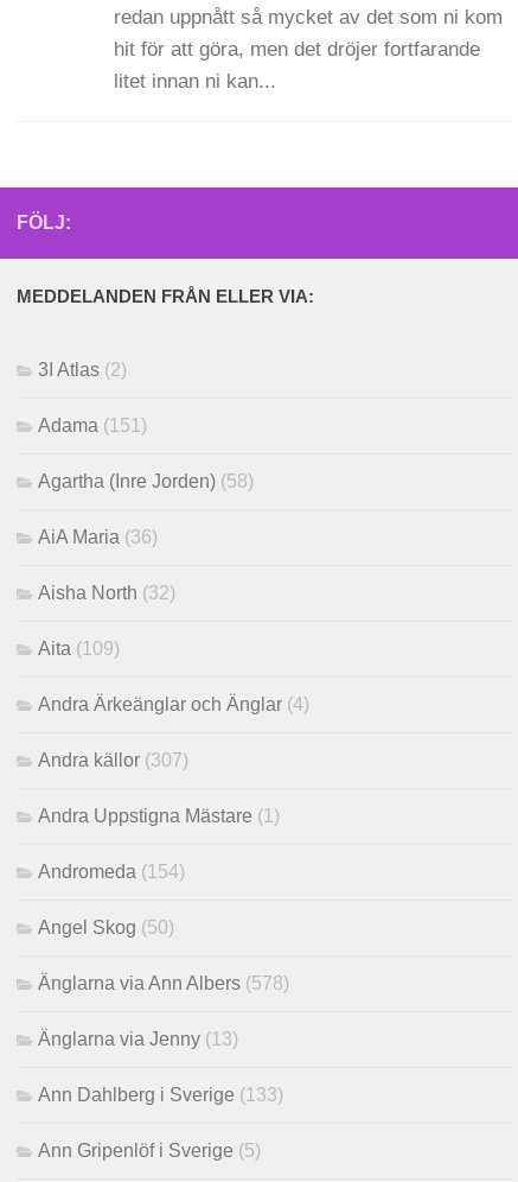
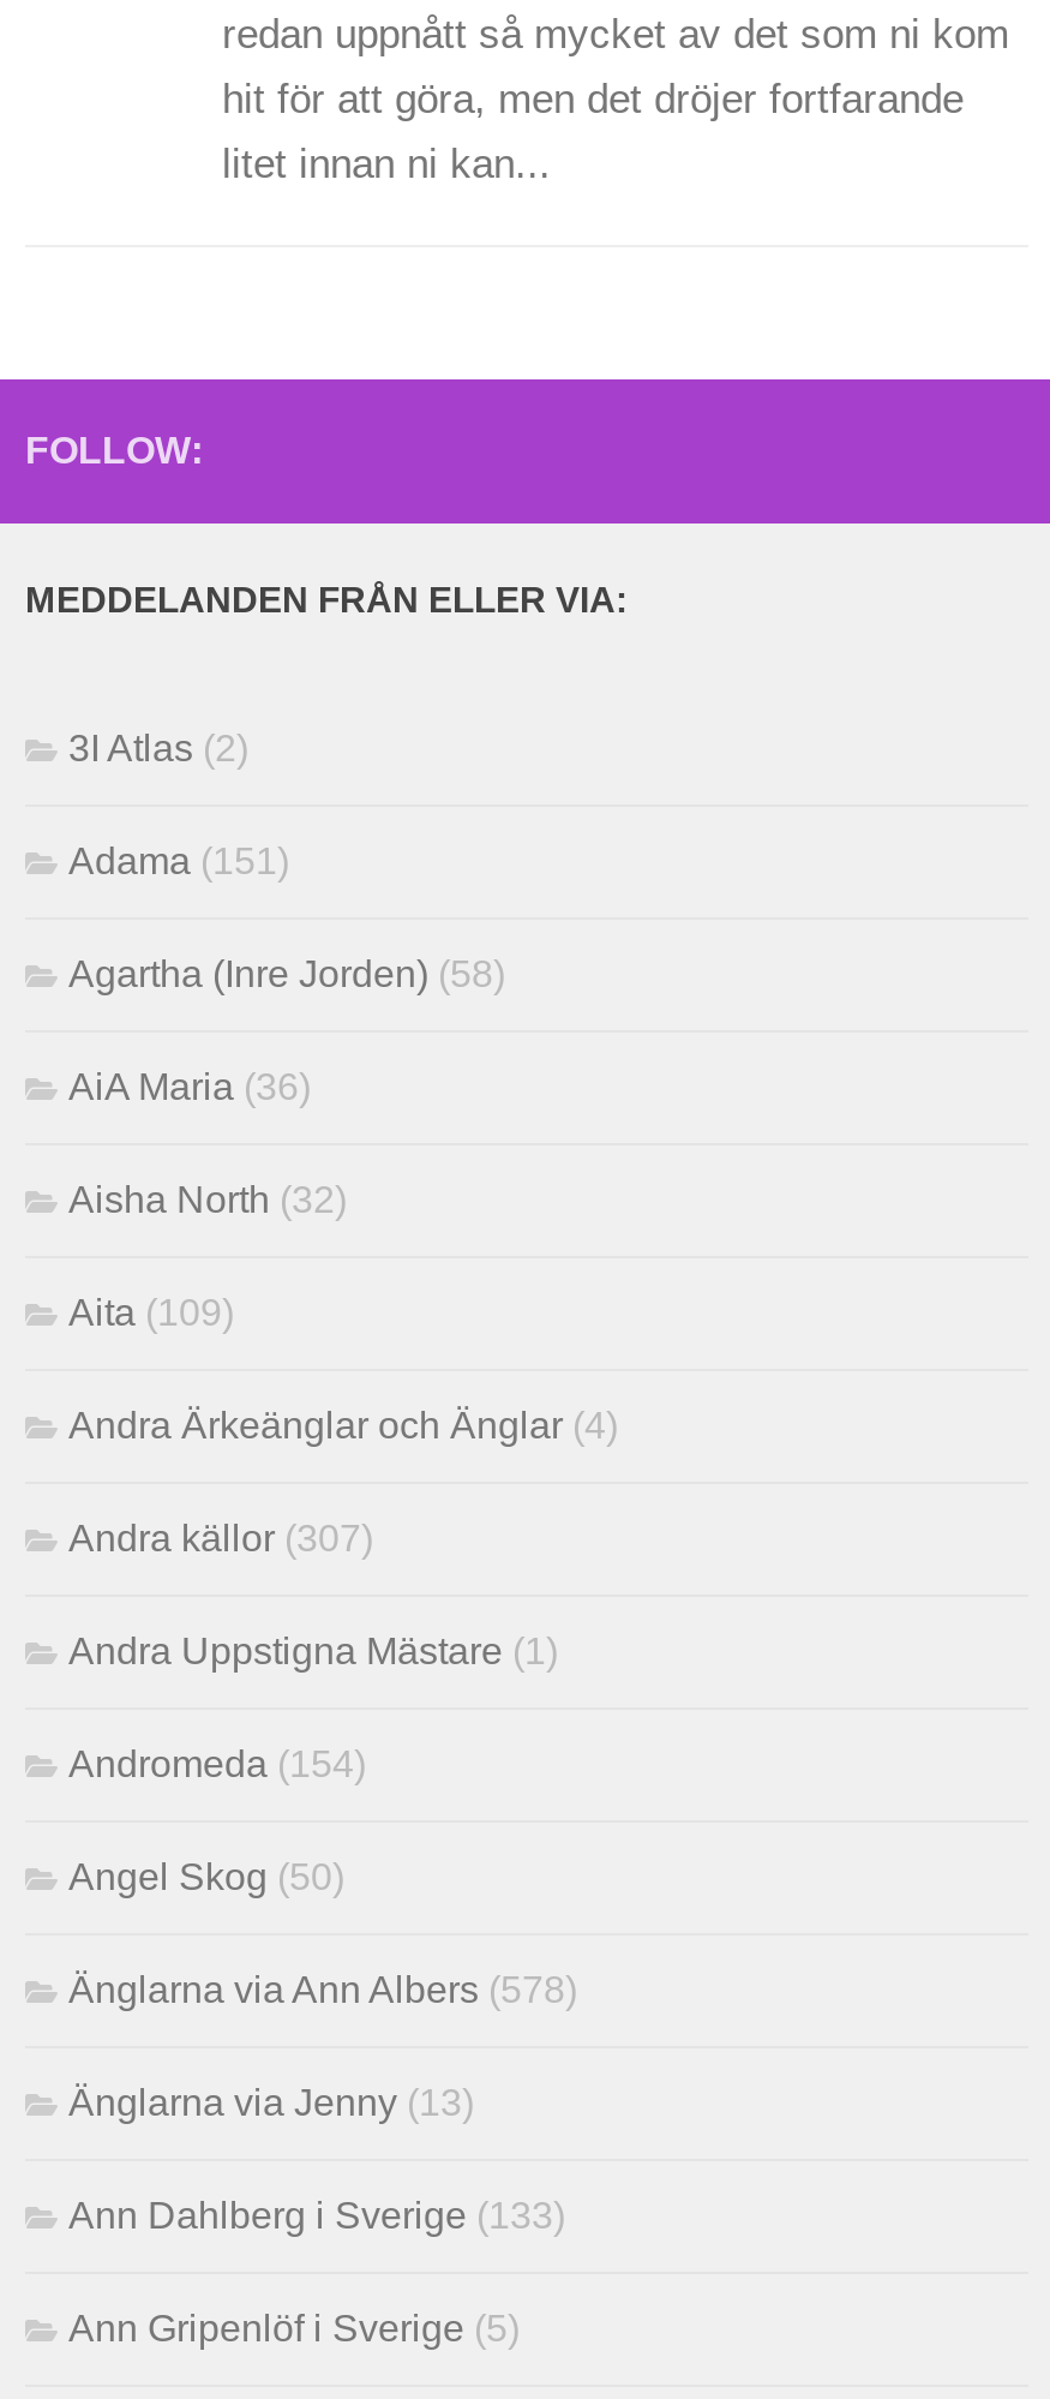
- FÖLJ:
+ FOLLOW:
